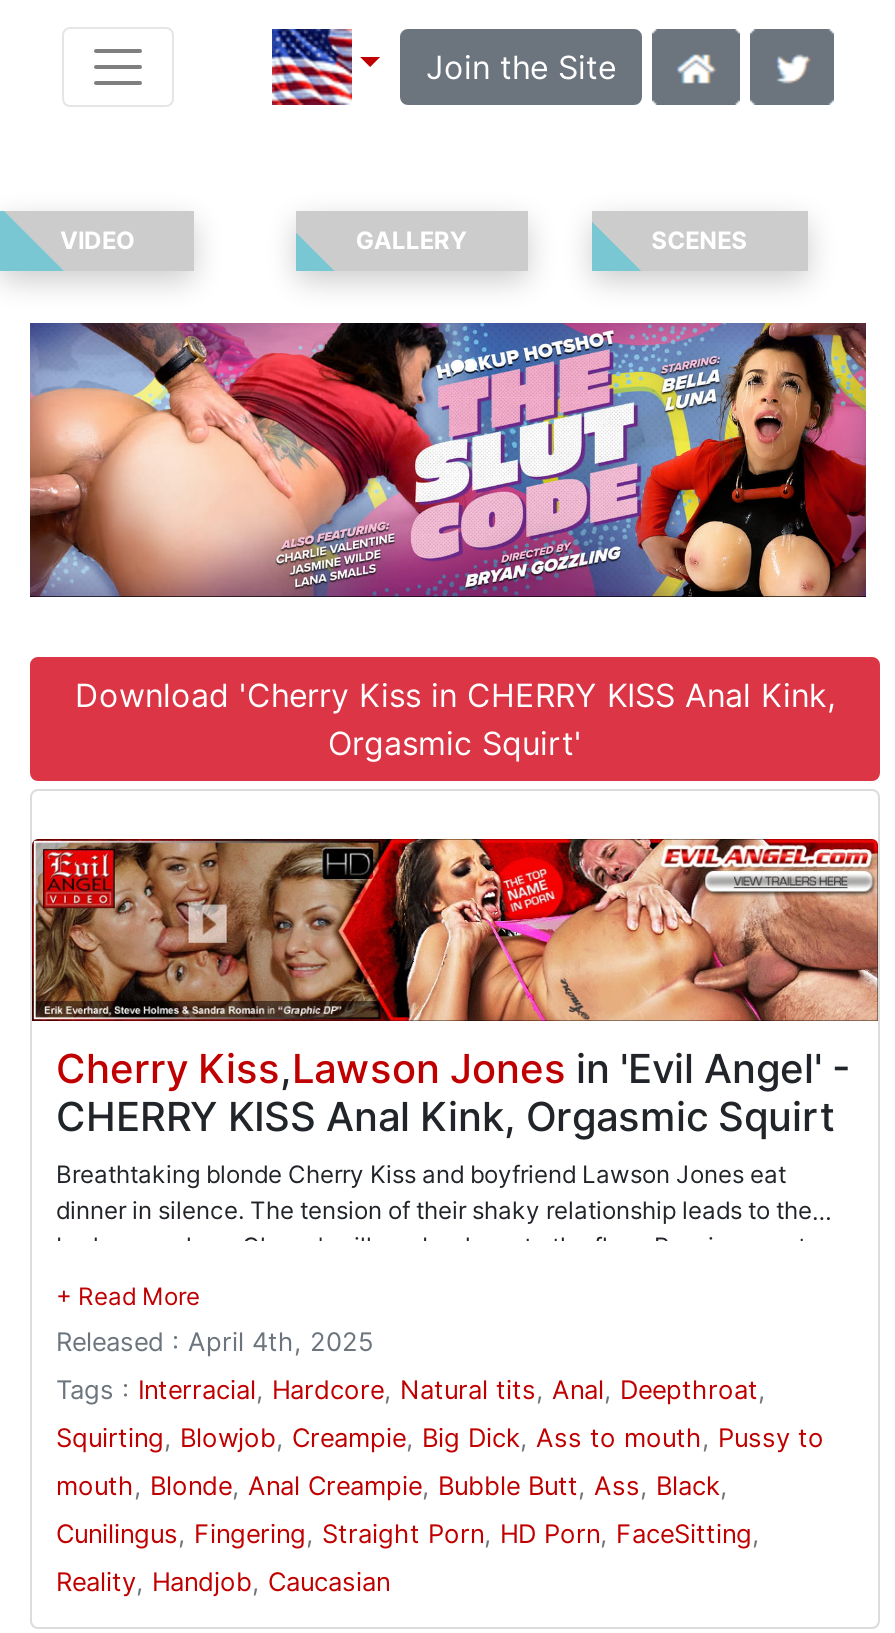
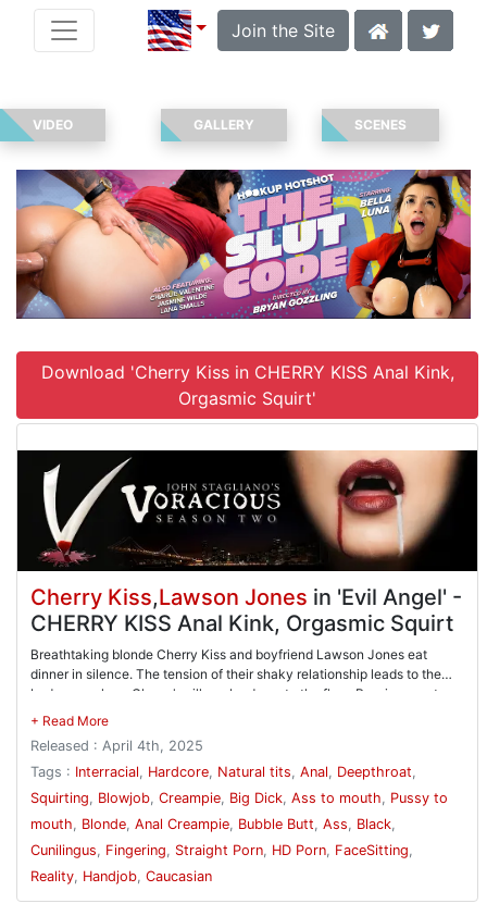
- [image]
+ [image]
